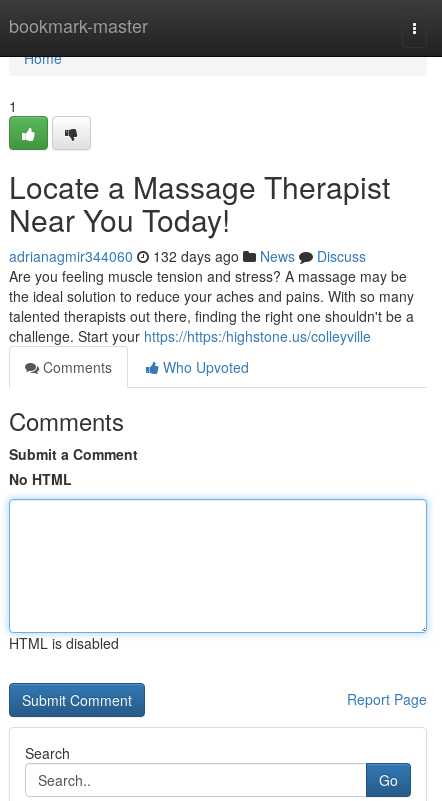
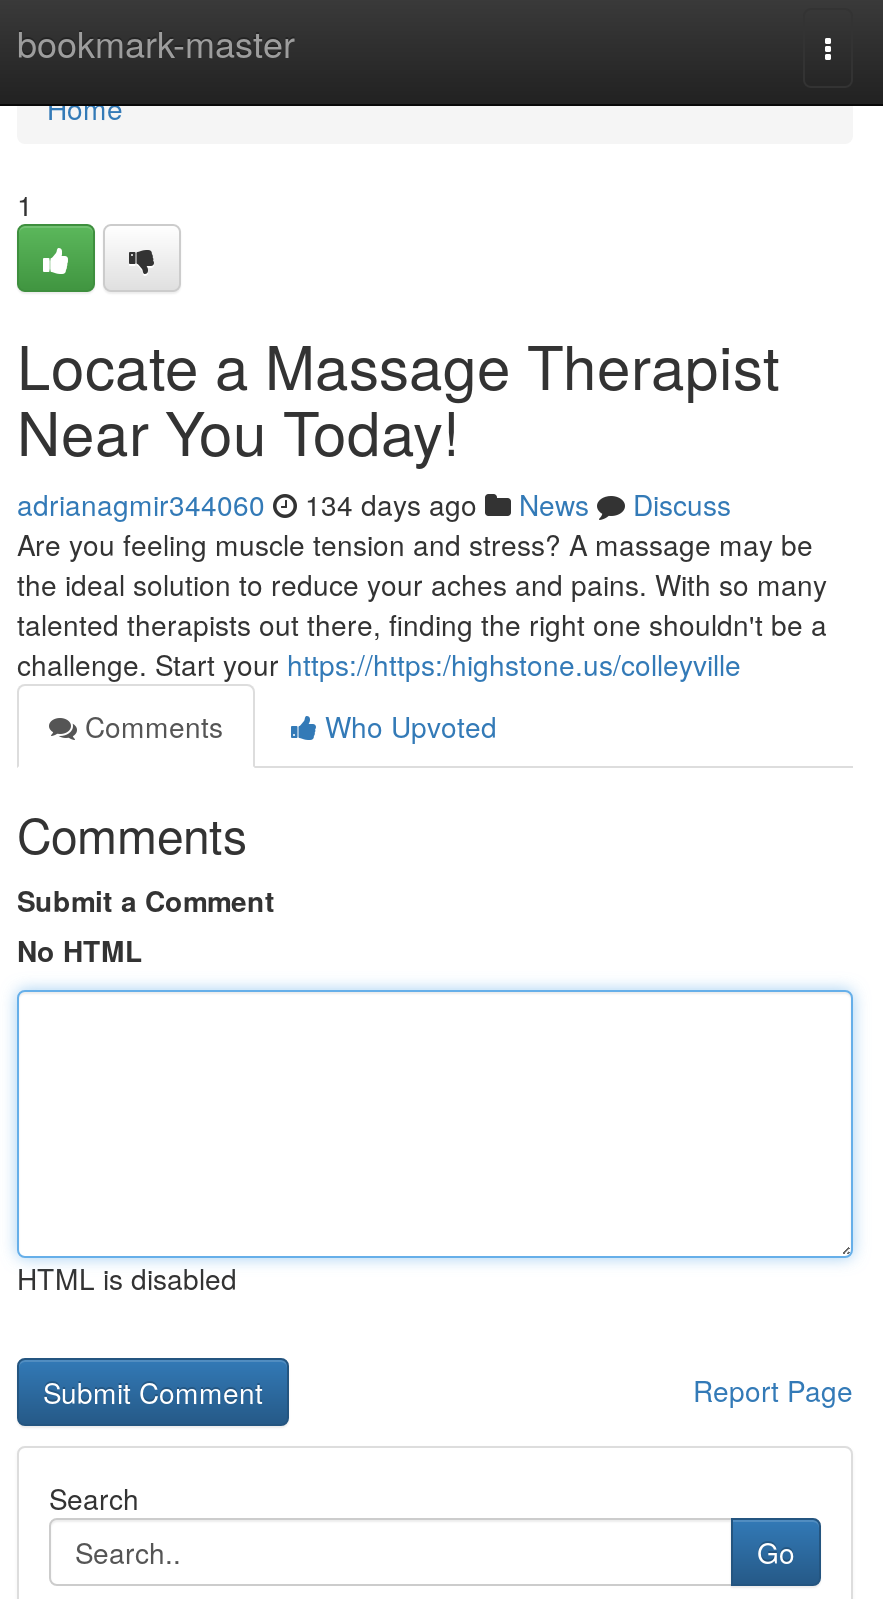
- adrianagmir344060 132 days ago News Discuss
+ adrianagmir344060 134 days ago News Discuss
